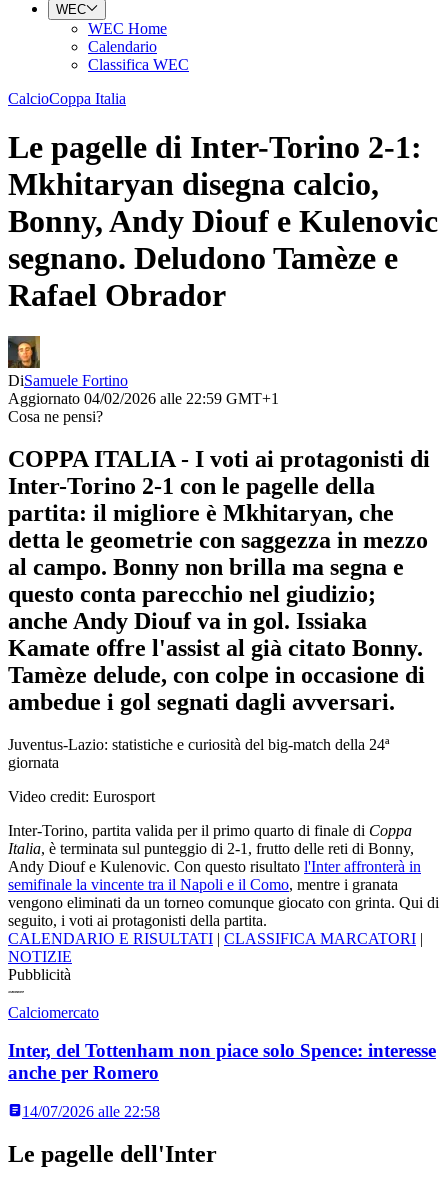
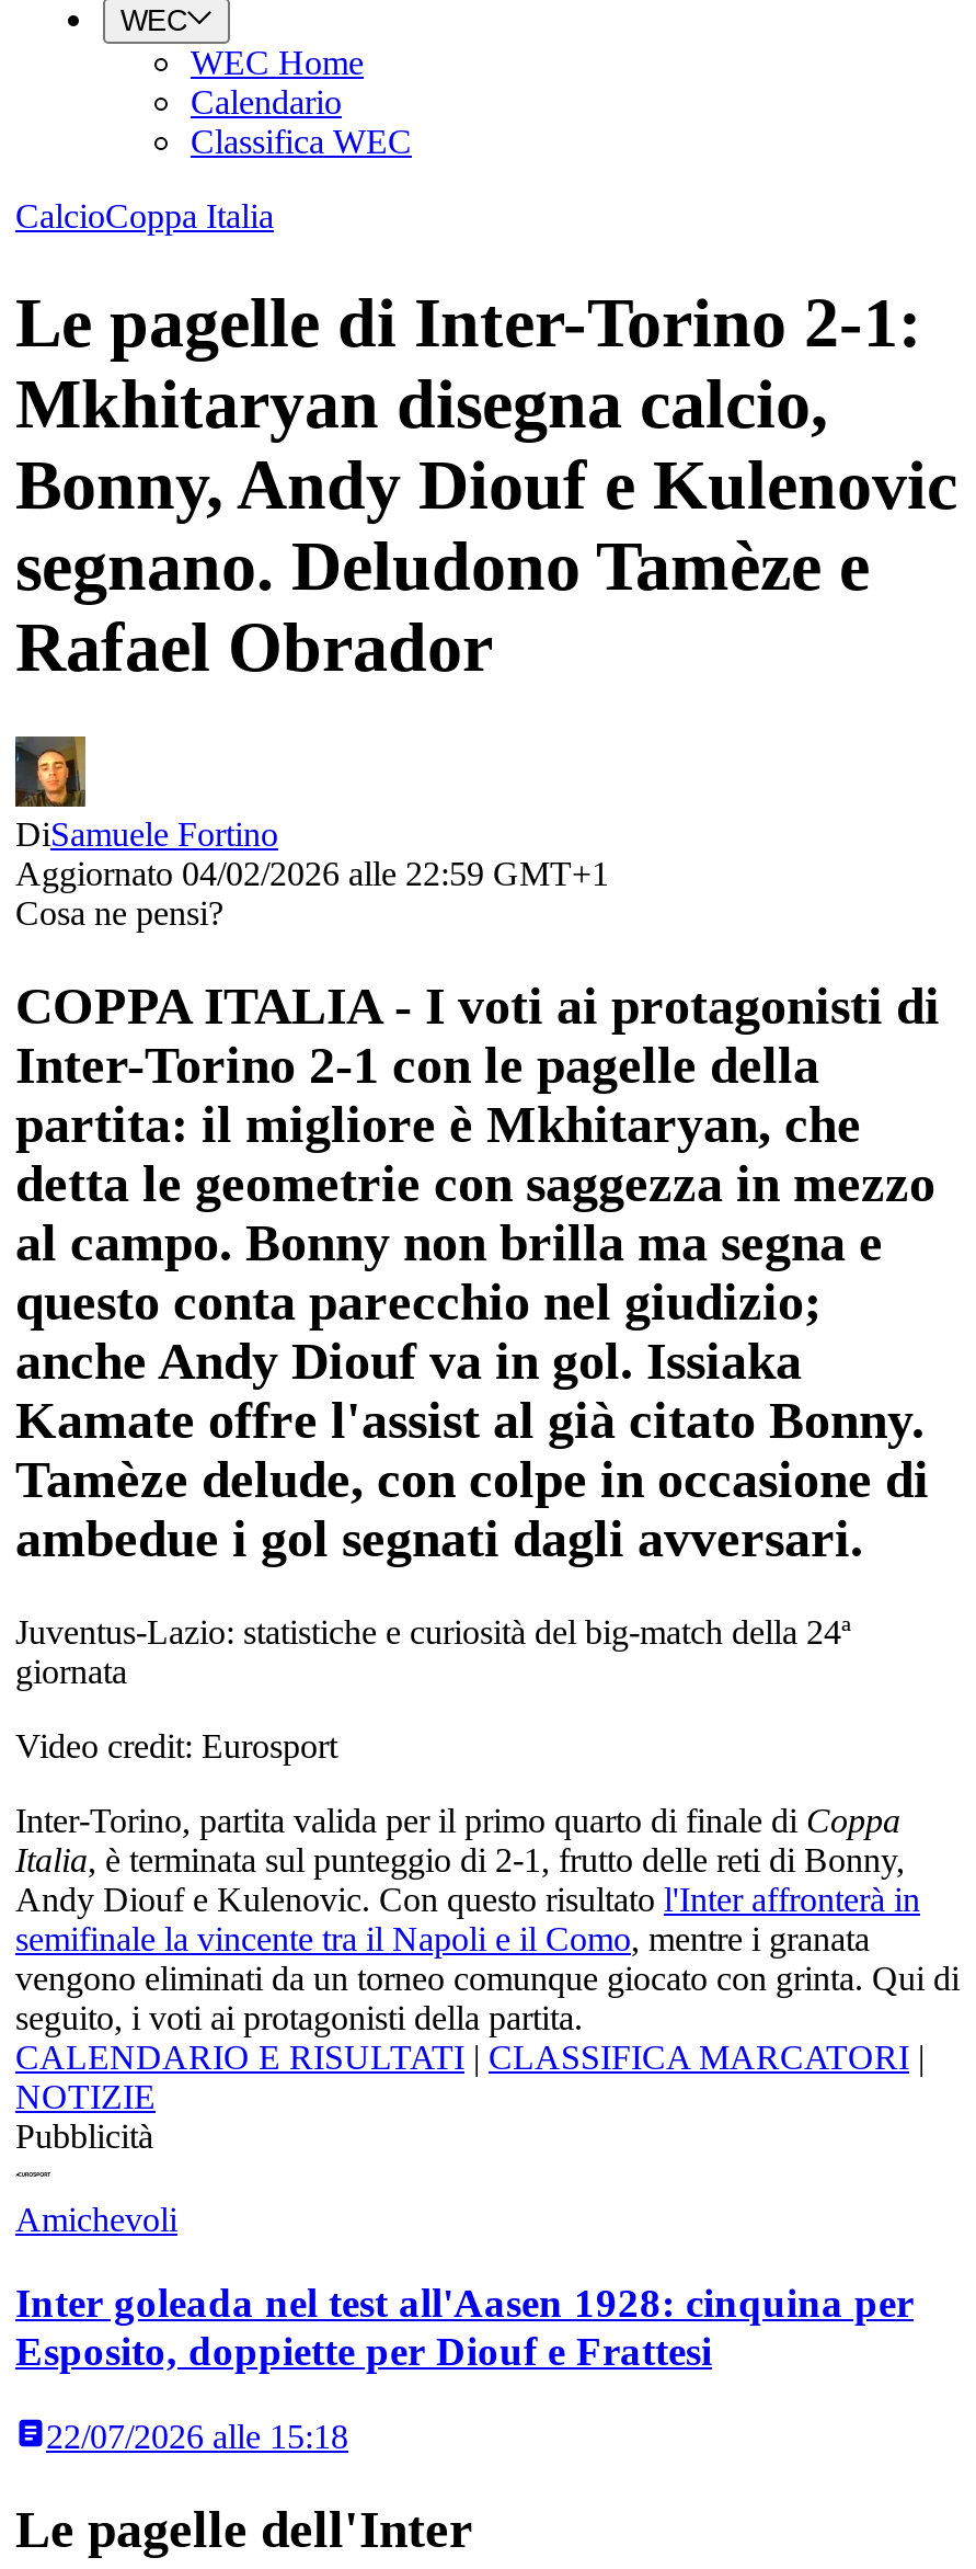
- Calciomercato
+ Amichevoli

- Inter, del Tottenham non piace solo Spence: interesse
- anche per Romero
+ Inter goleada nel test all'Aasen 1928: cinquina per
+ Esposito, doppiette per Diouf e Frattesi

- 14/07/2026 alle 22:58
+ 22/07/2026 alle 15:18
